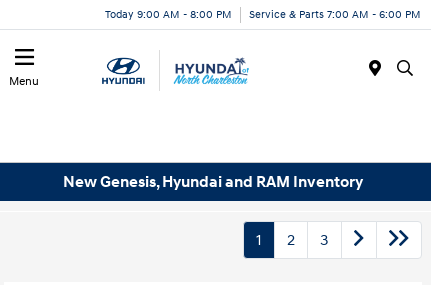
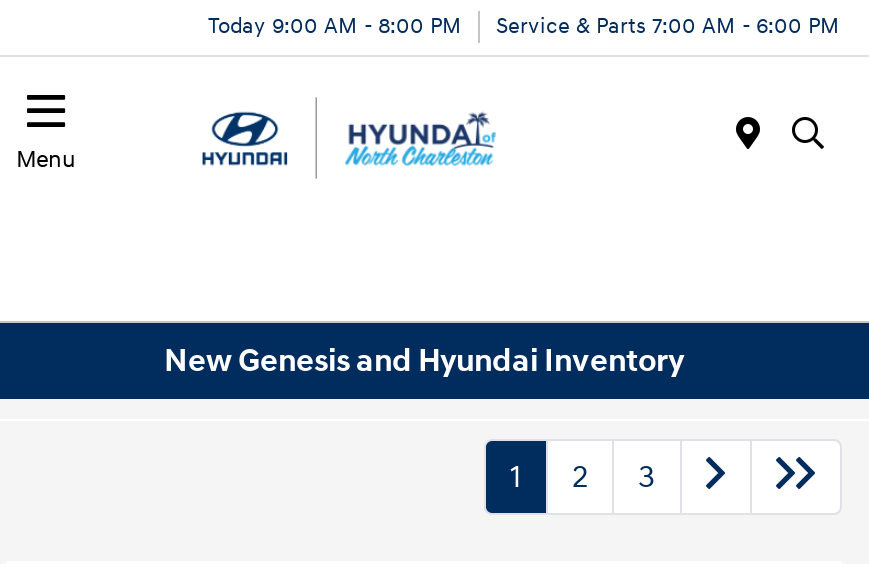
- New Genesis, Hyundai and RAM Inventory
+ New Genesis and Hyundai Inventory
